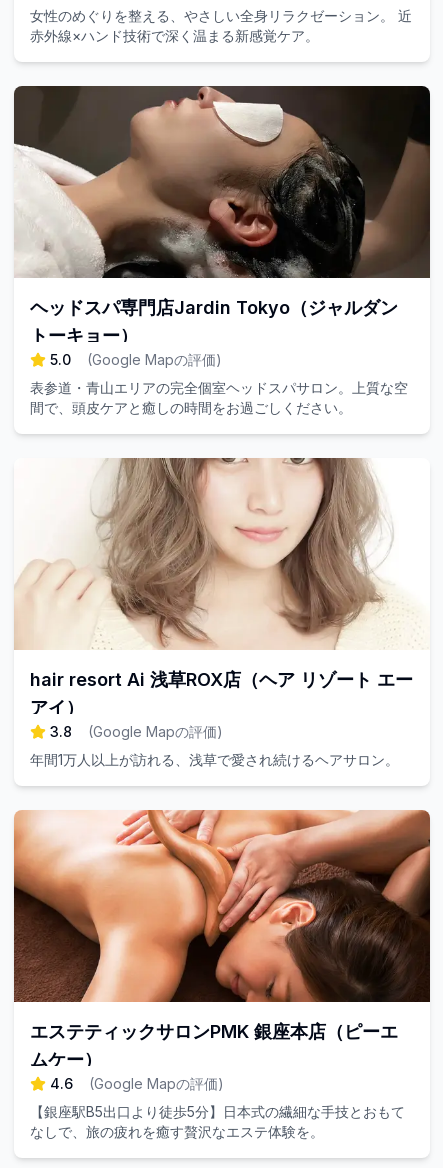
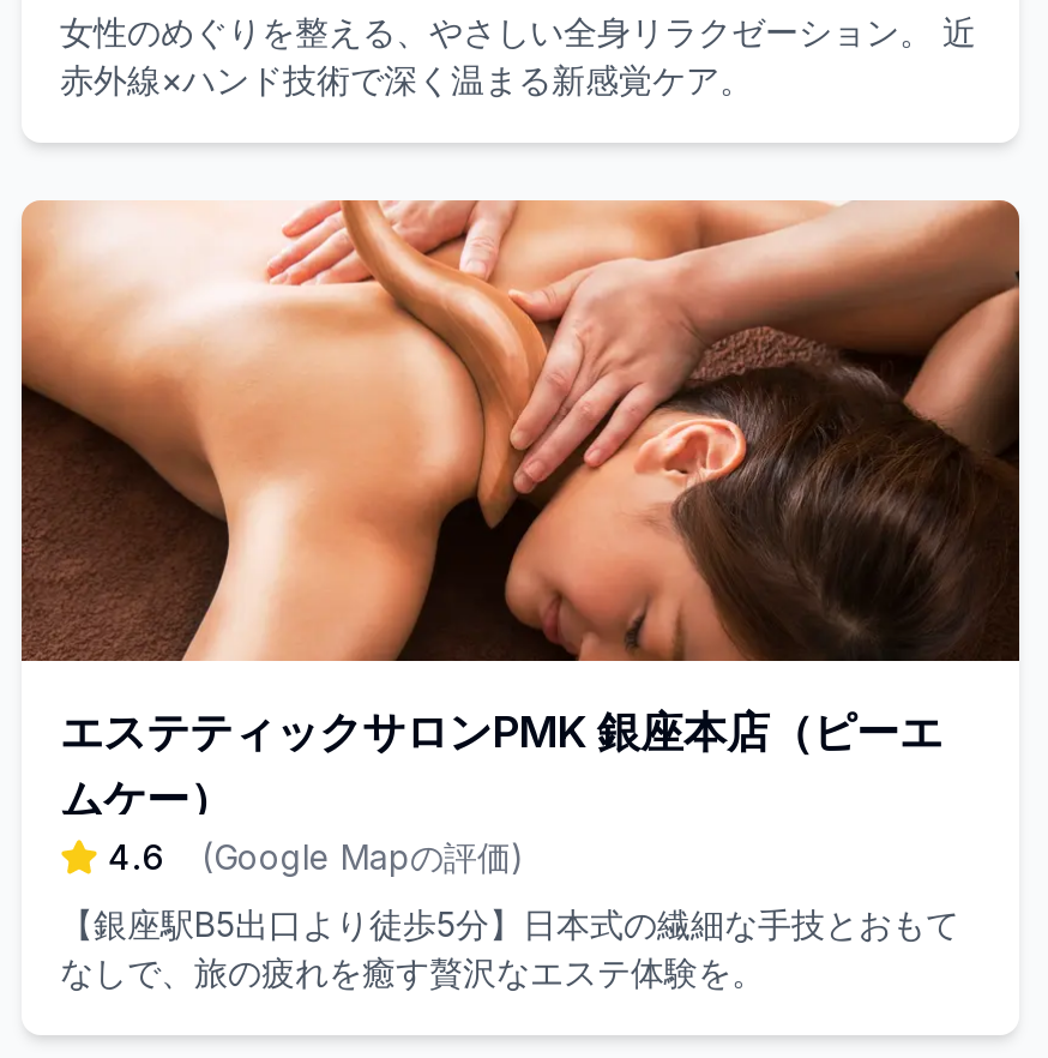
- [image]
- ヘッドスパ専門店Jardin Tokyo（ジャルダン
- トーキョー）
- 5.0
- (Google Mapの評価)
- 表参道・青山エリアの完全個室ヘッドスパサロン。上質な空
- 間で、頭皮ケアと癒しの時間をお過ごしください。

- [image]
- hair resort Ai 浅草ROX店（ヘア リゾート エー
- アイ）
- 3.8
- (Google Mapの評価)
- 年間1万人以上が訪れる、浅草で愛され続けるヘアサロン。
